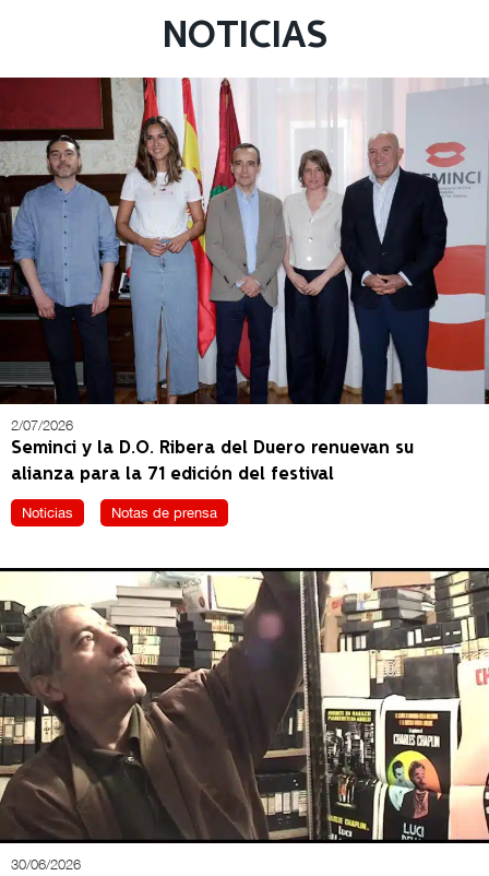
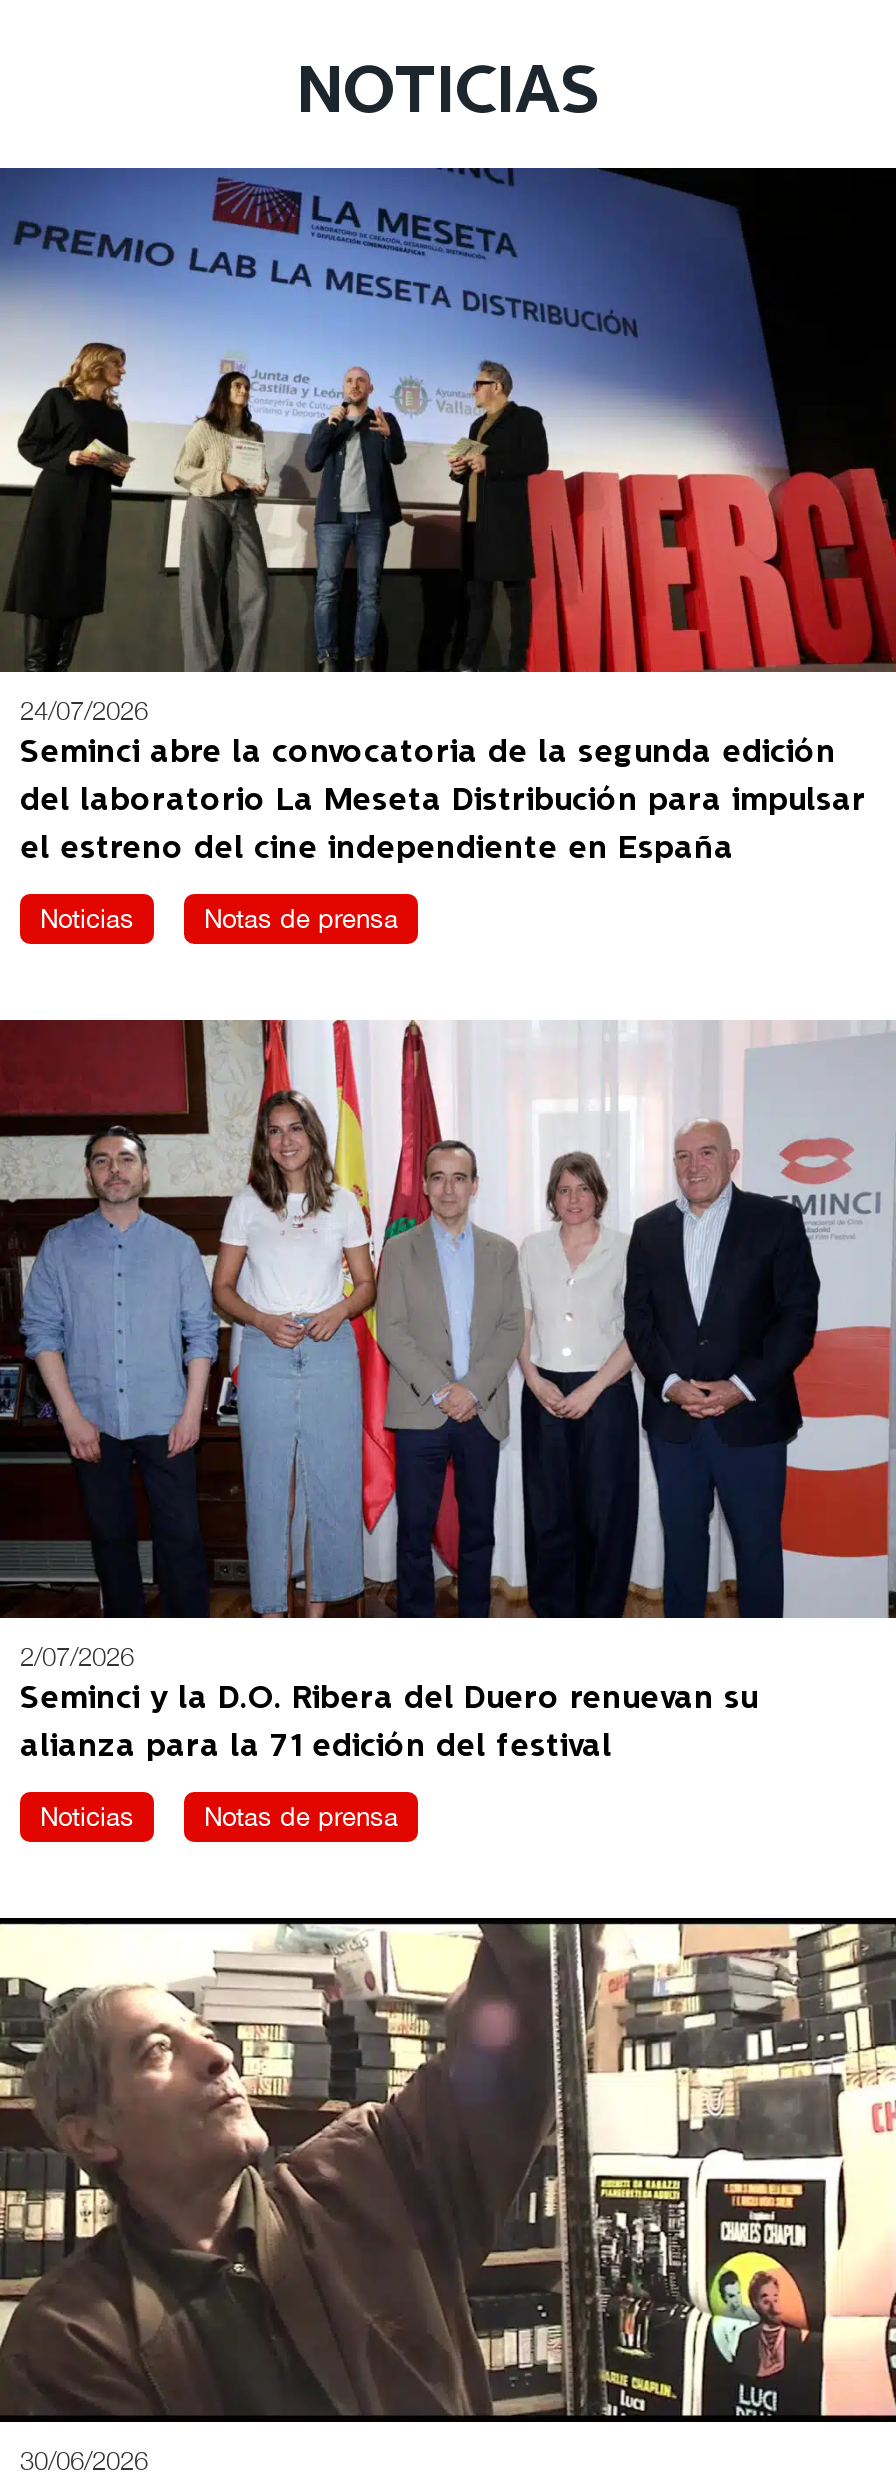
+ [image]
+ 24/07/2026
+ Seminci abre la convocatoria de la segunda edición
+ del laboratorio La Meseta Distribución para impulsar
+ el estreno del cine independiente en España
+ Noticias
+ Notas de prensa
